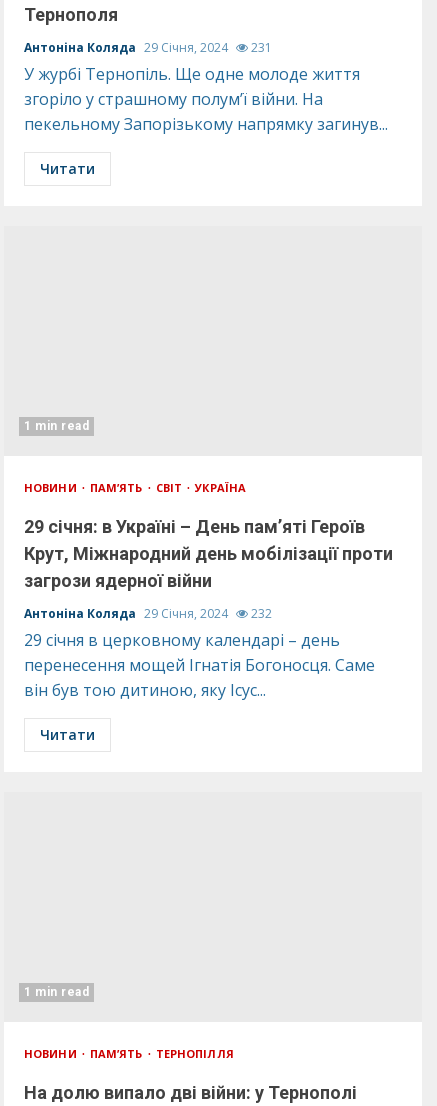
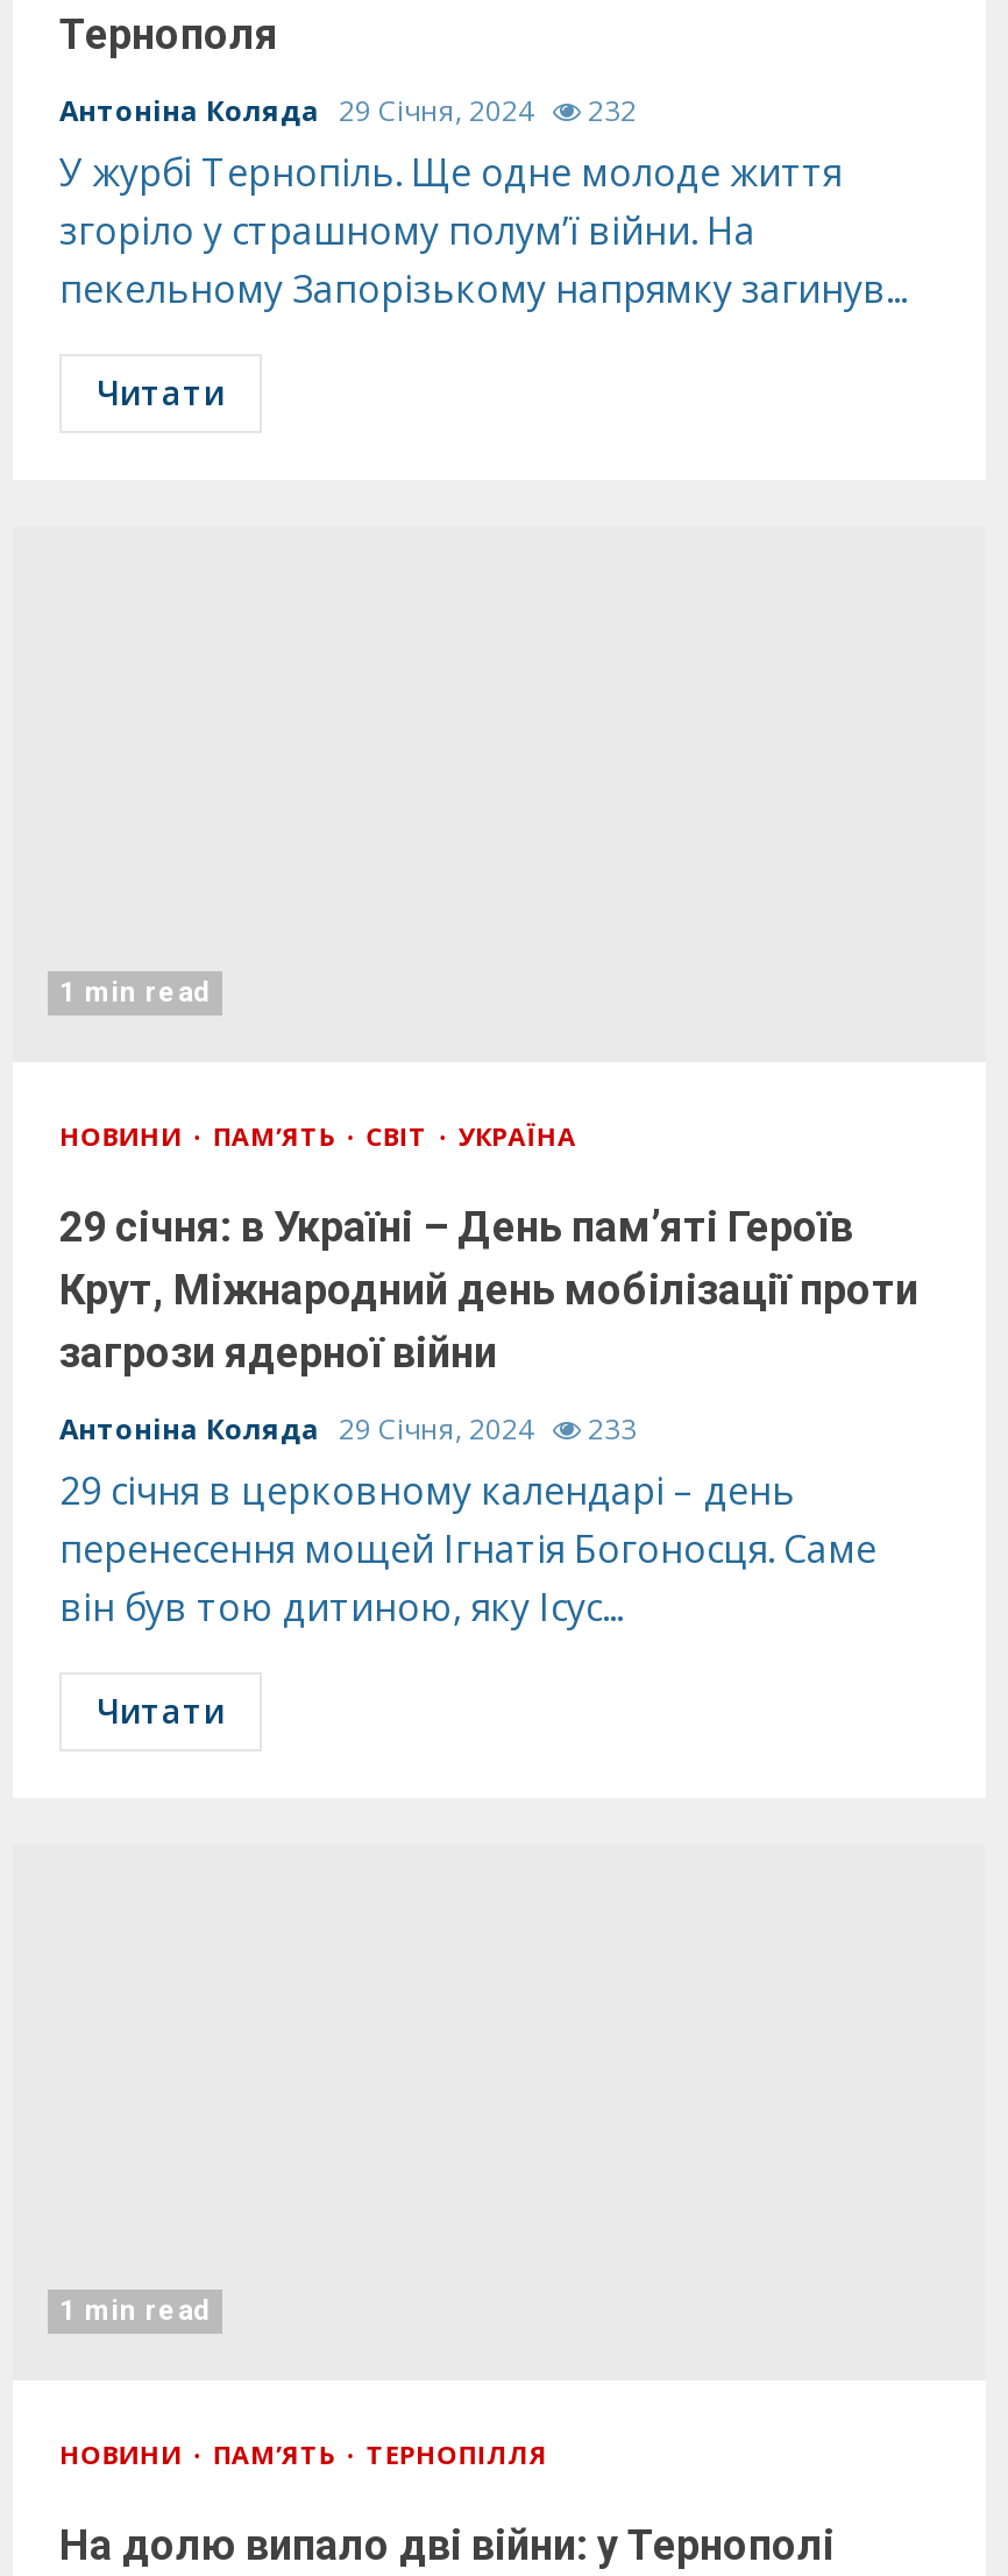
- Антоніна Коляда 29 Січня, 2024 231
+ Антоніна Коляда 29 Січня, 2024 232

- Антоніна Коляда 29 Січня, 2024 232
+ Антоніна Коляда 29 Січня, 2024 233
